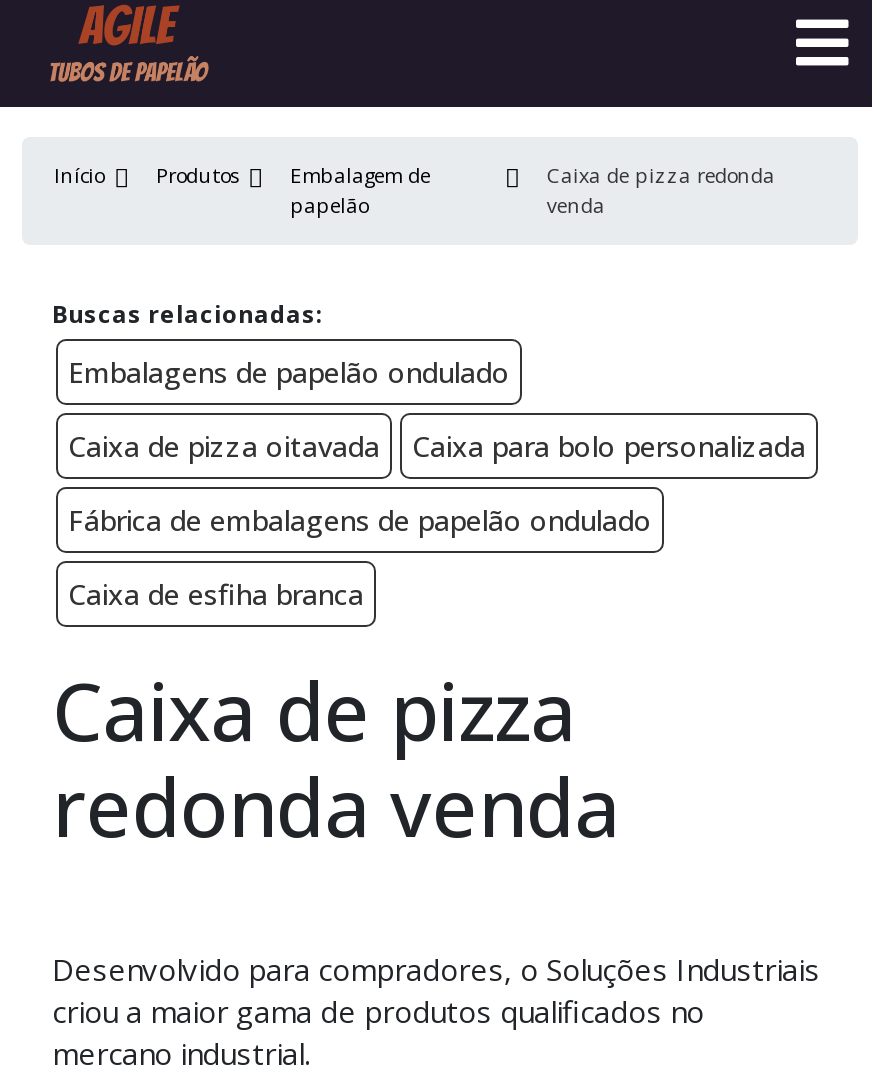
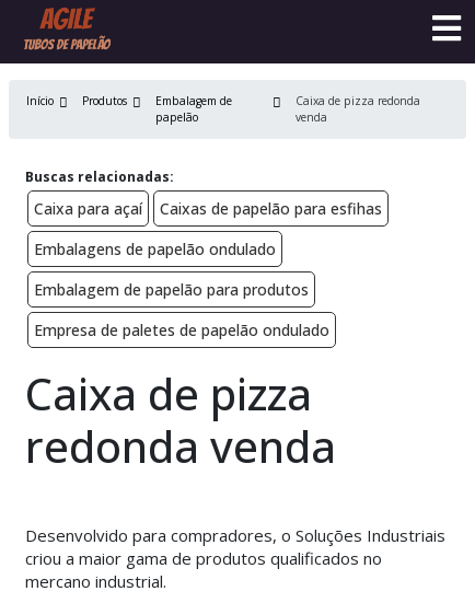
+ Caixa para açaí
+ Caixas de papelão para esfihas

moved down: Embalagens de papelão ondulado

- Caixa de pizza oitavada
- Caixa para bolo personalizada
- Fábrica de embalagens de papelão ondulado
- Caixa de esfiha branca
+ Embalagem de papelão para produtos
+ Empresa de paletes de papelão ondulado
